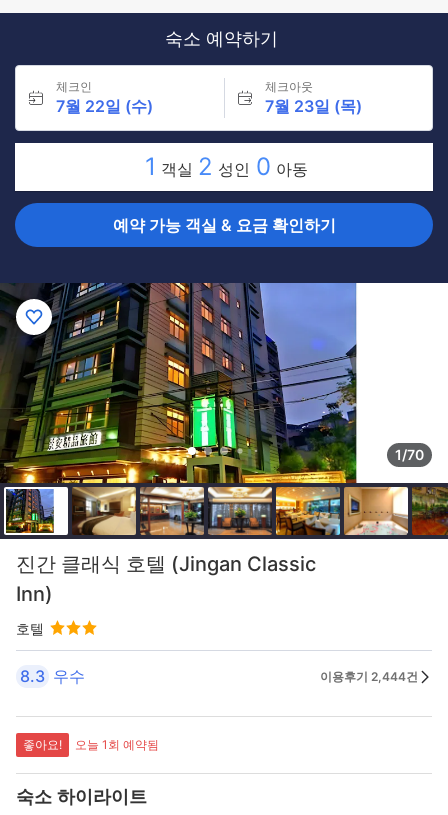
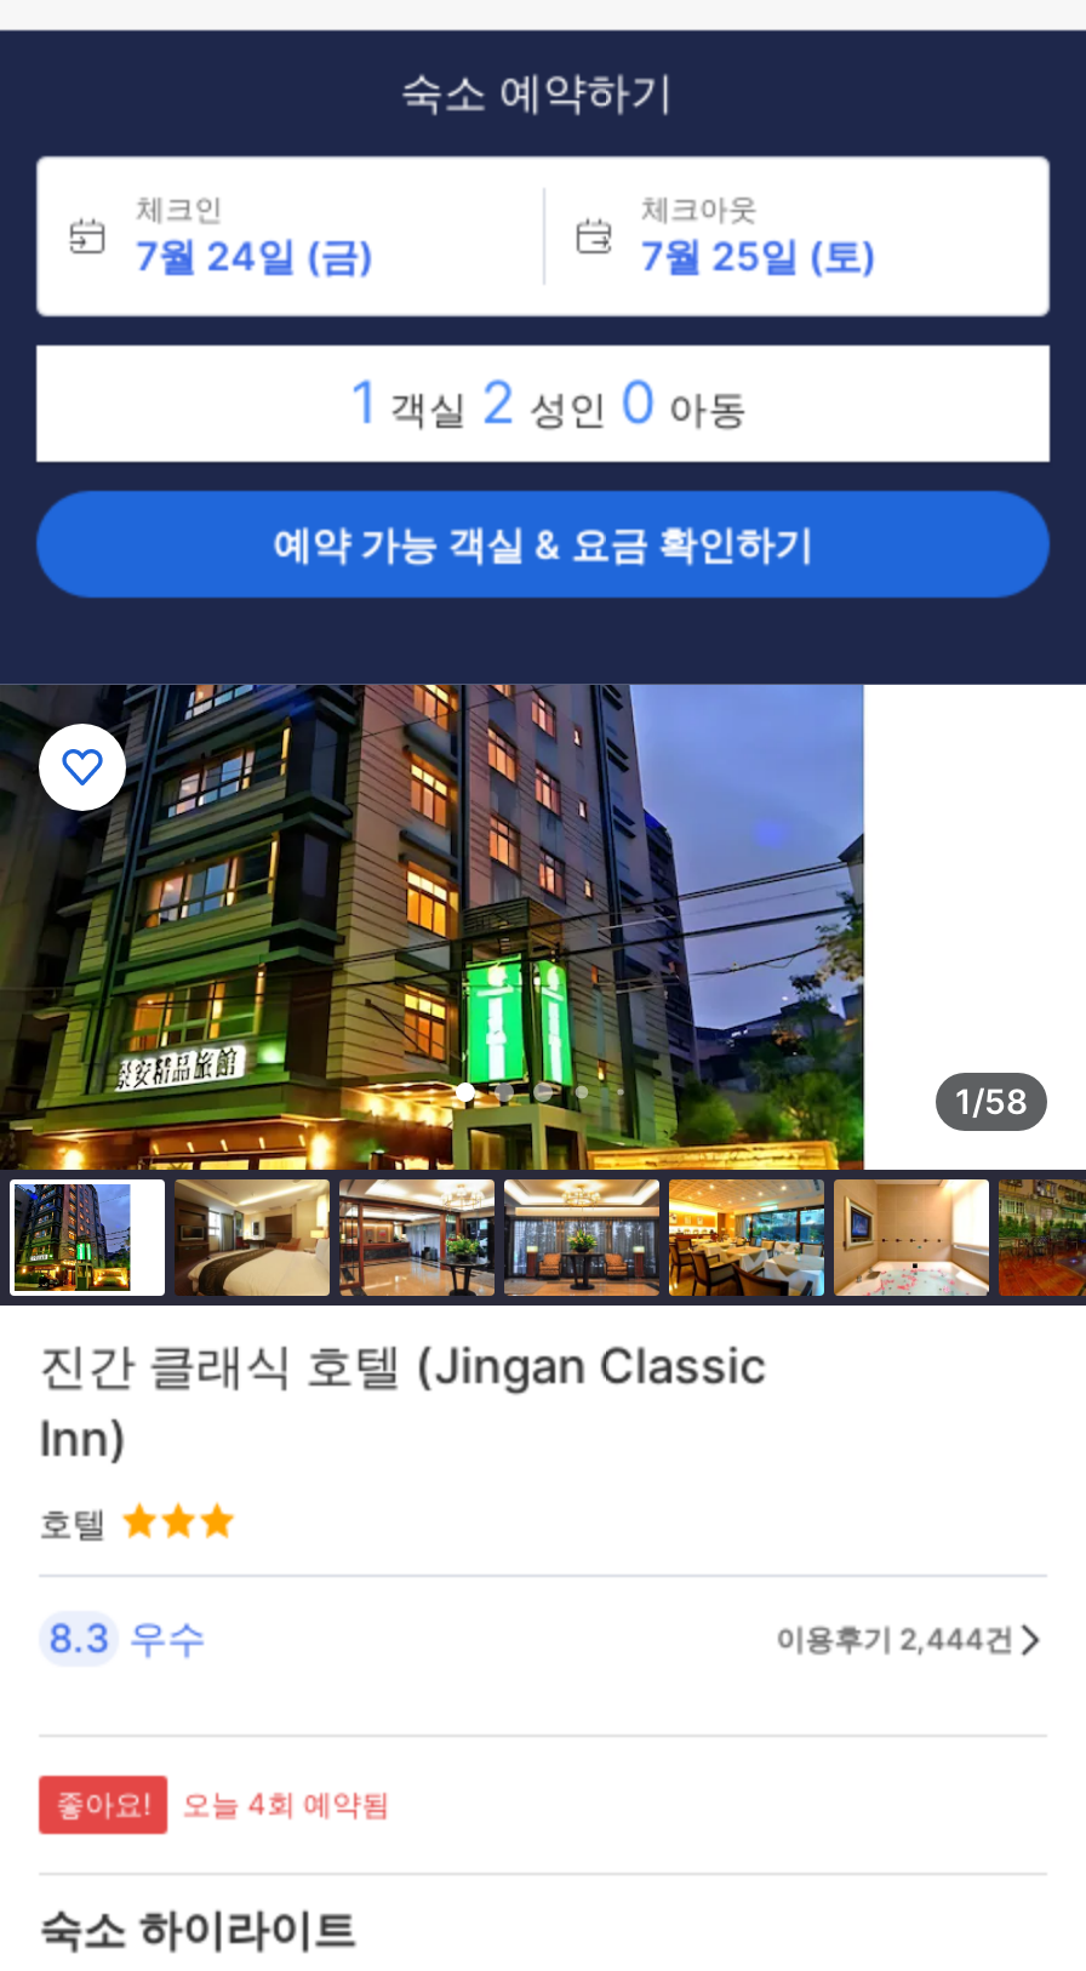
- 7월 22일 (수)
+ 7월 24일 (금)

- 7월 23일 (목)
+ 7월 25일 (토)

- 1/70
+ 1/58

- 오늘 1회 예약됨
+ 오늘 4회 예약됨
